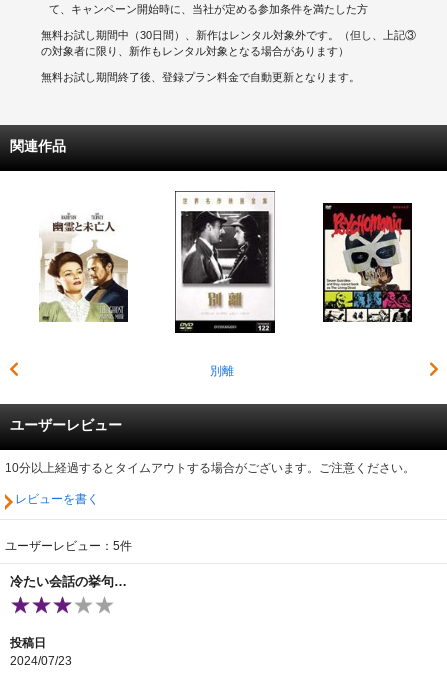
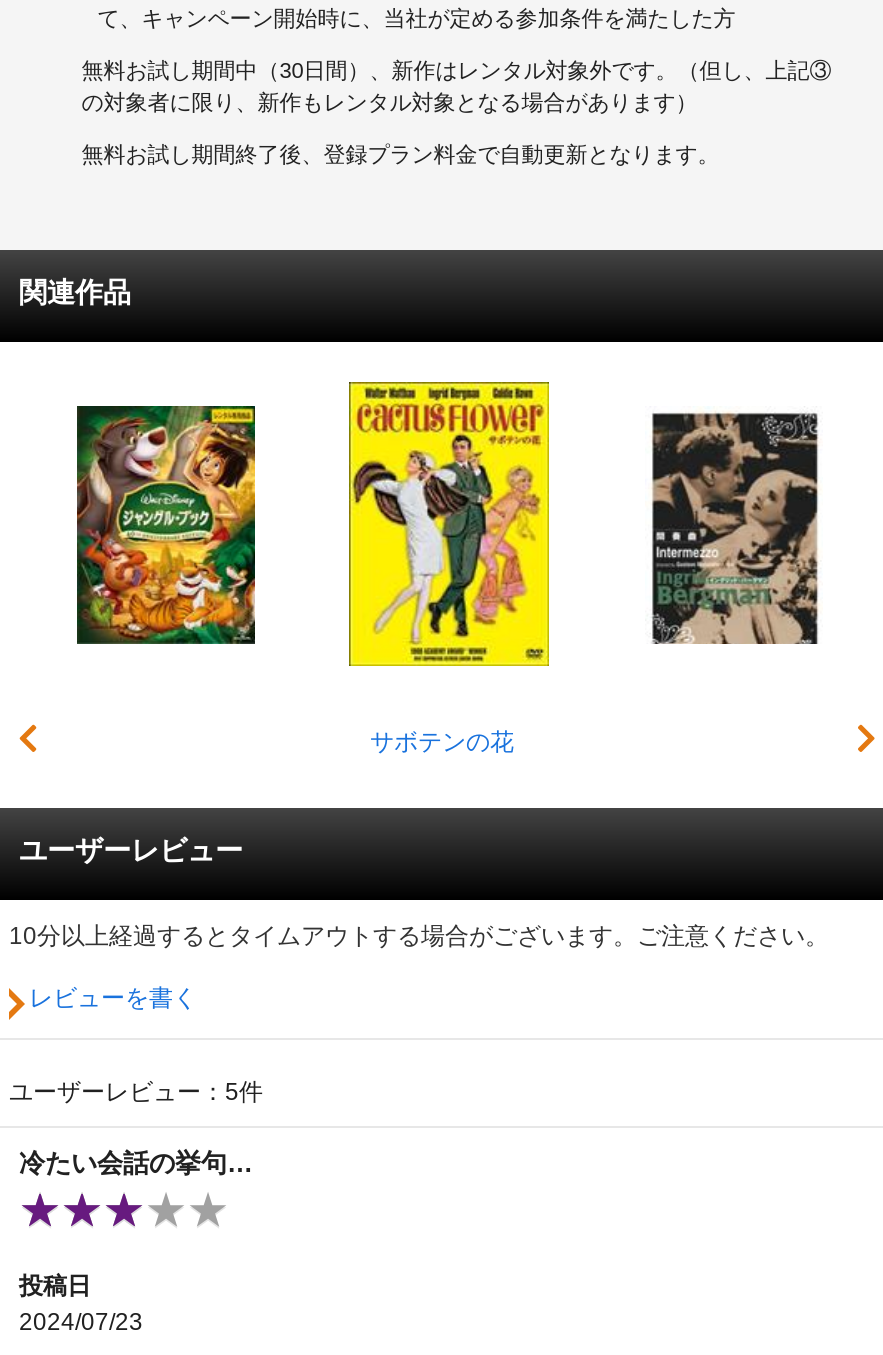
- [image]
- 別離
+ [image]
+ サボテンの花

- [image]
+ [image]

- [image]
+ [image]
